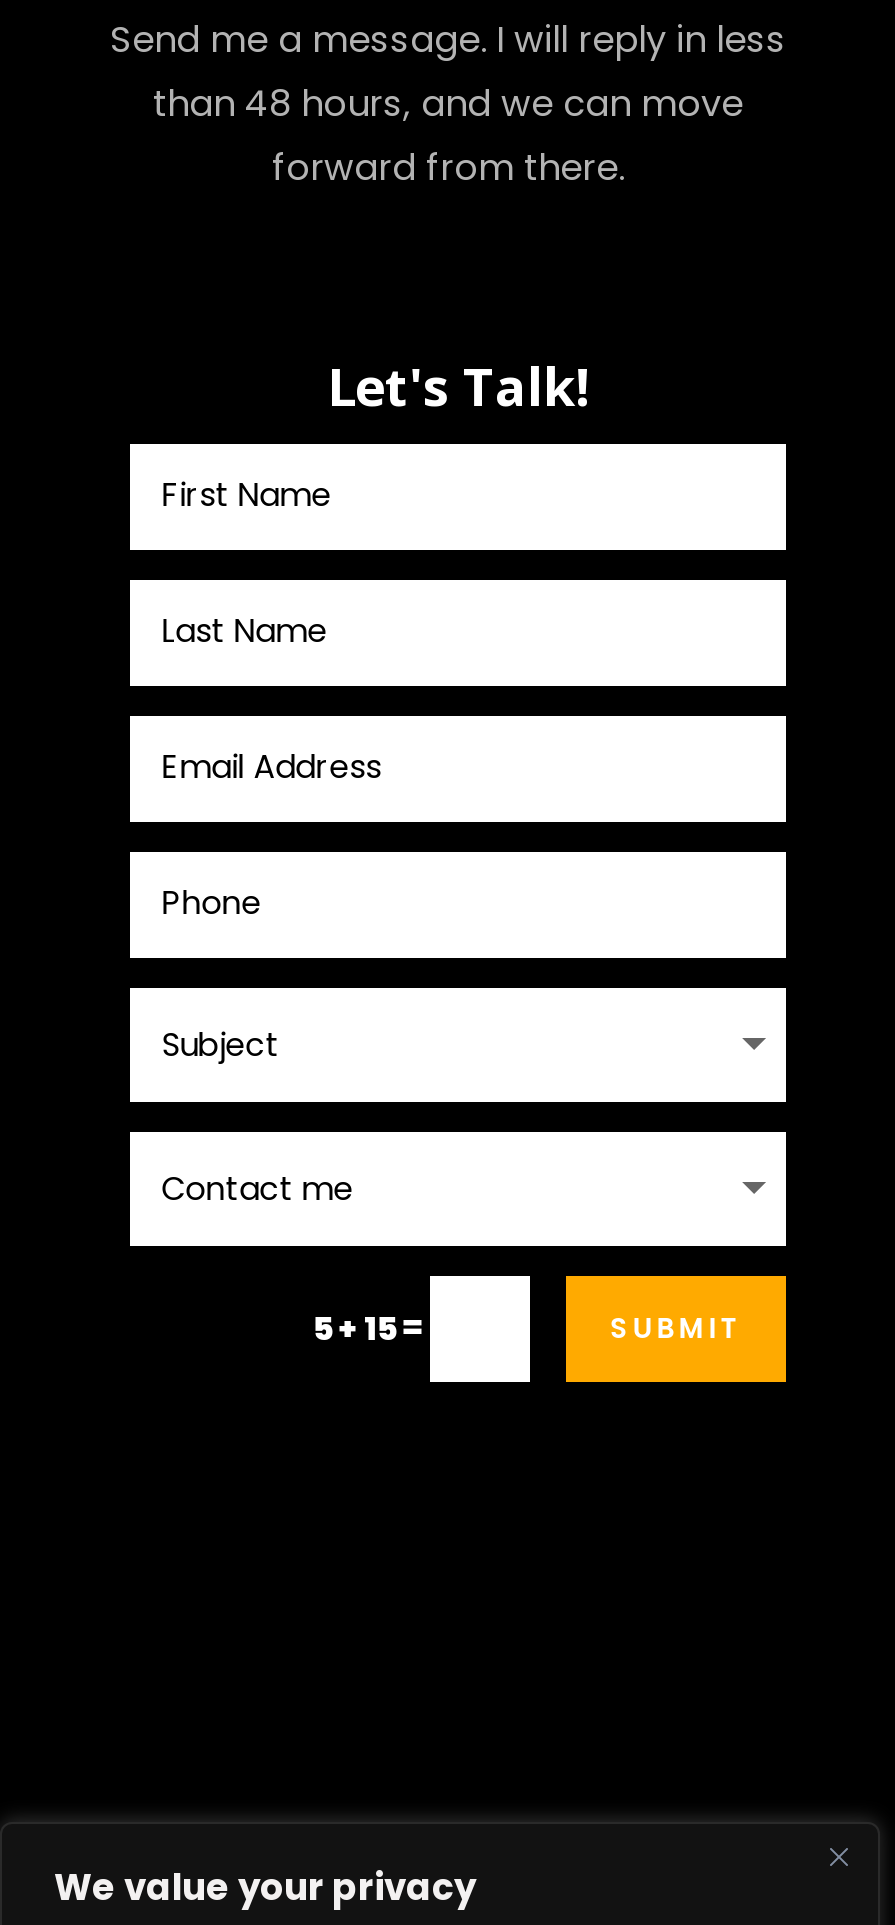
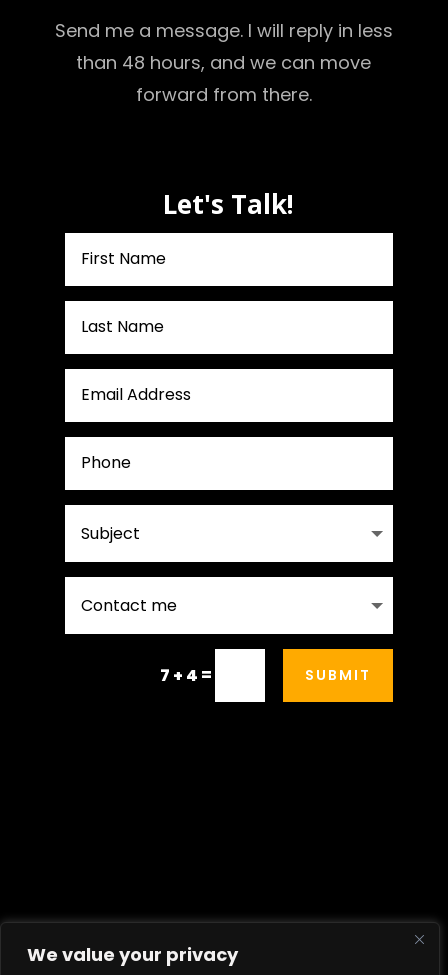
- 5 + 15=
+ 7 + 4=
